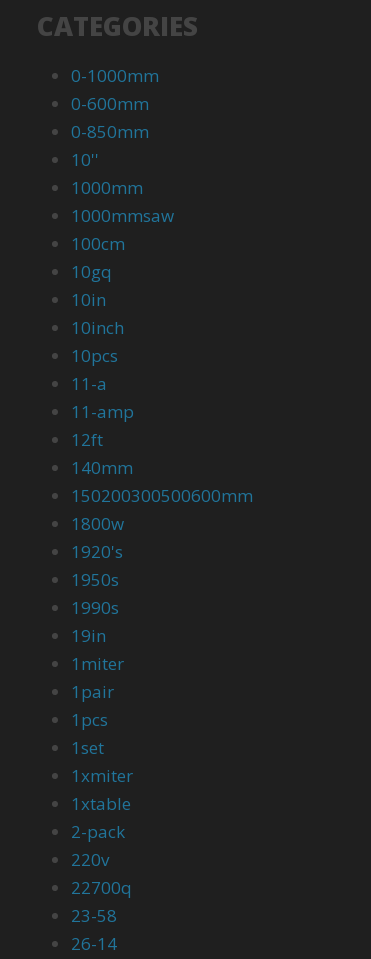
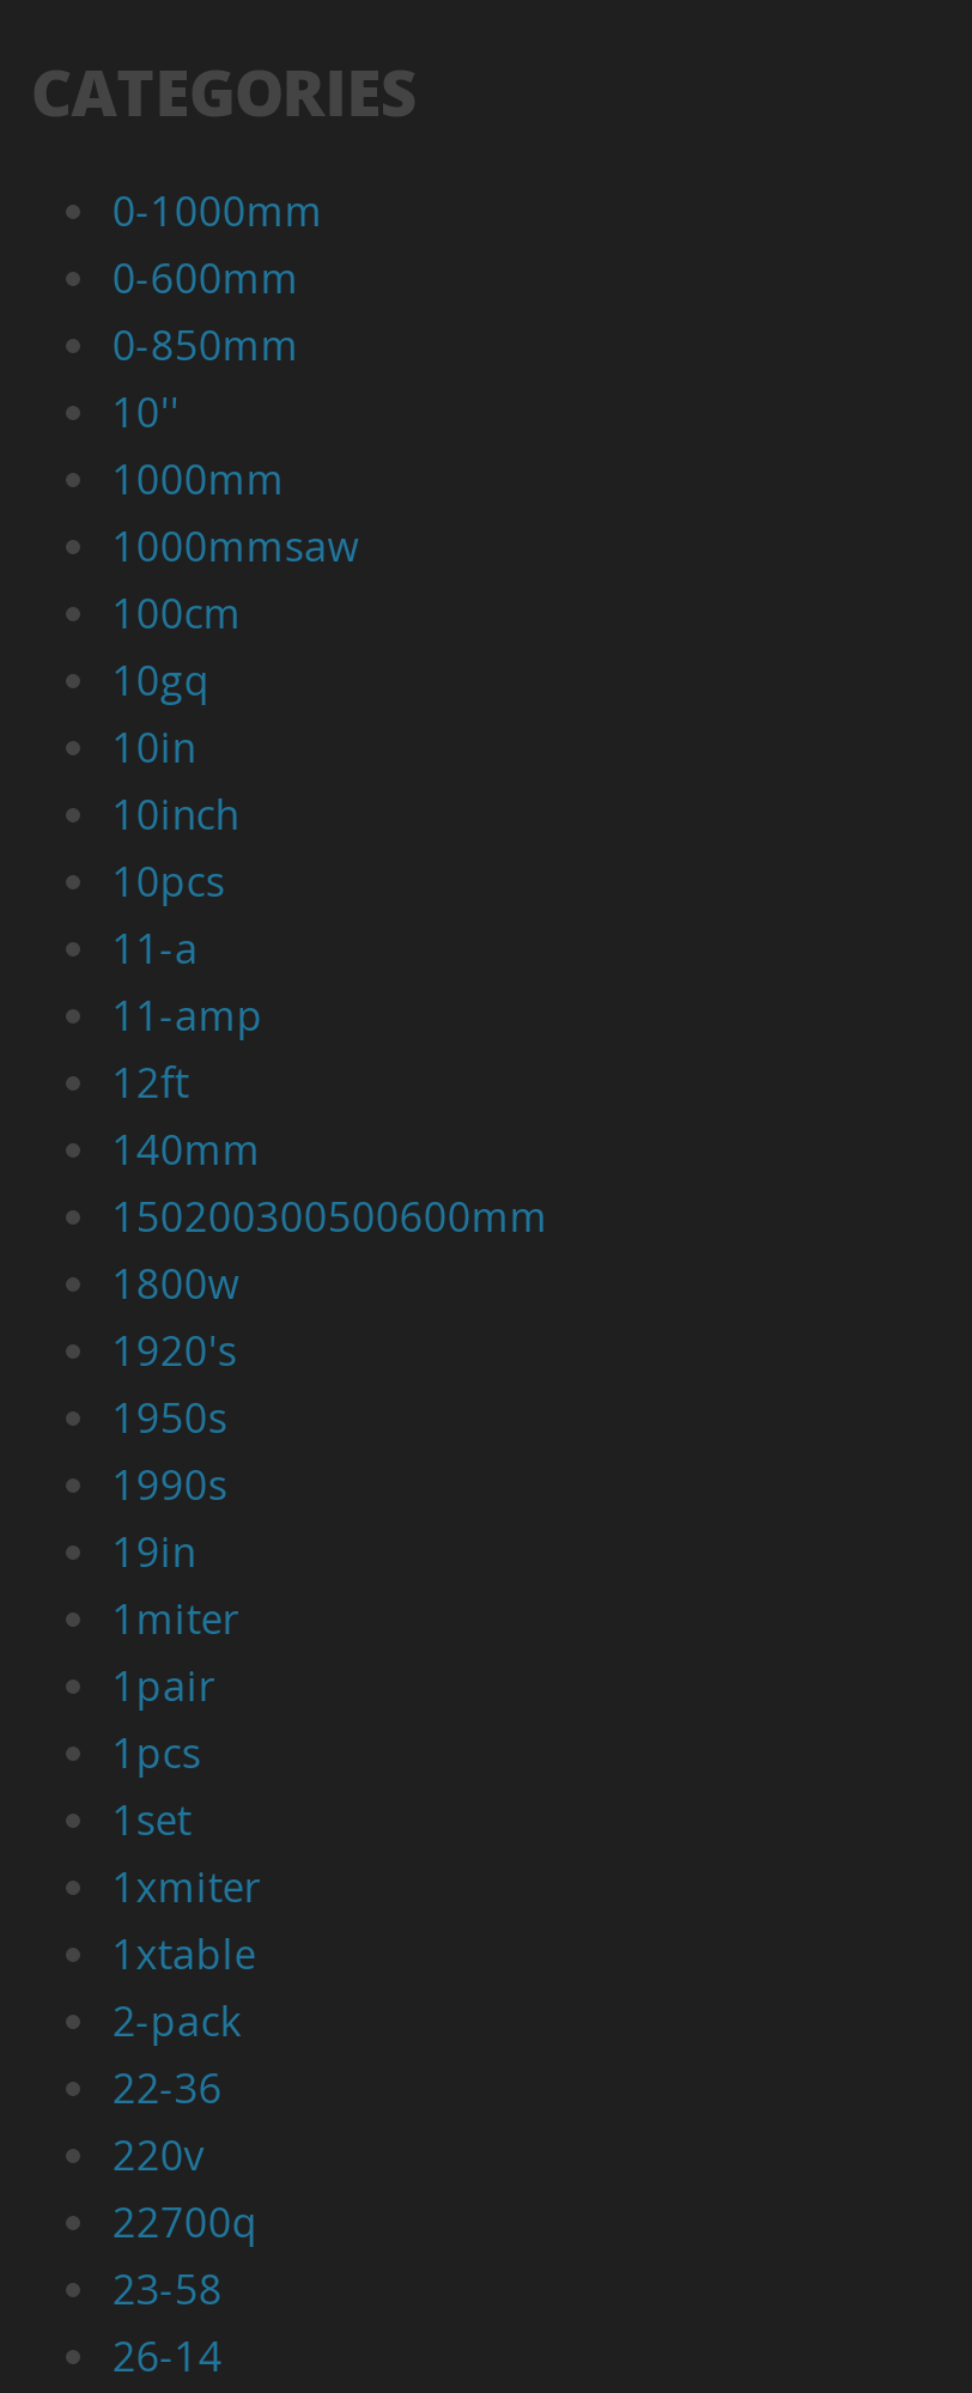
+ 22-36
